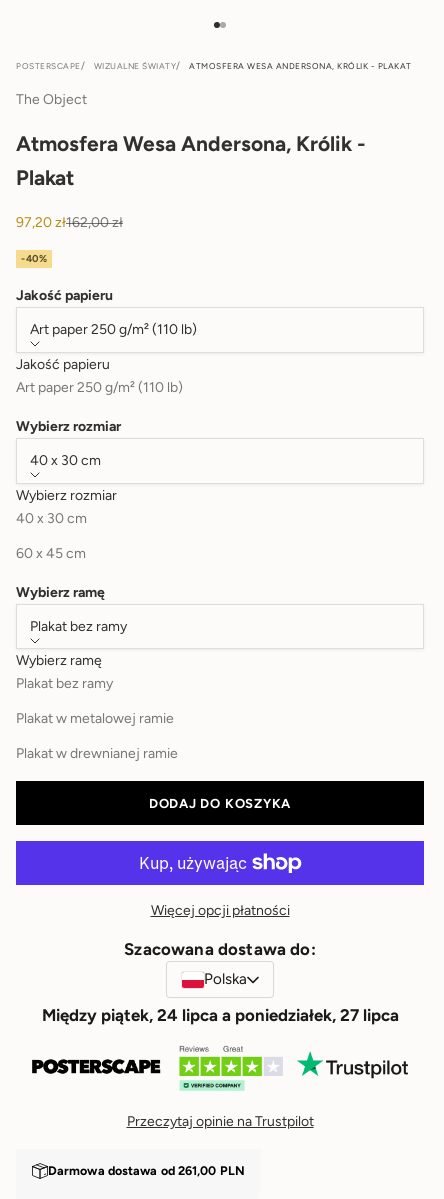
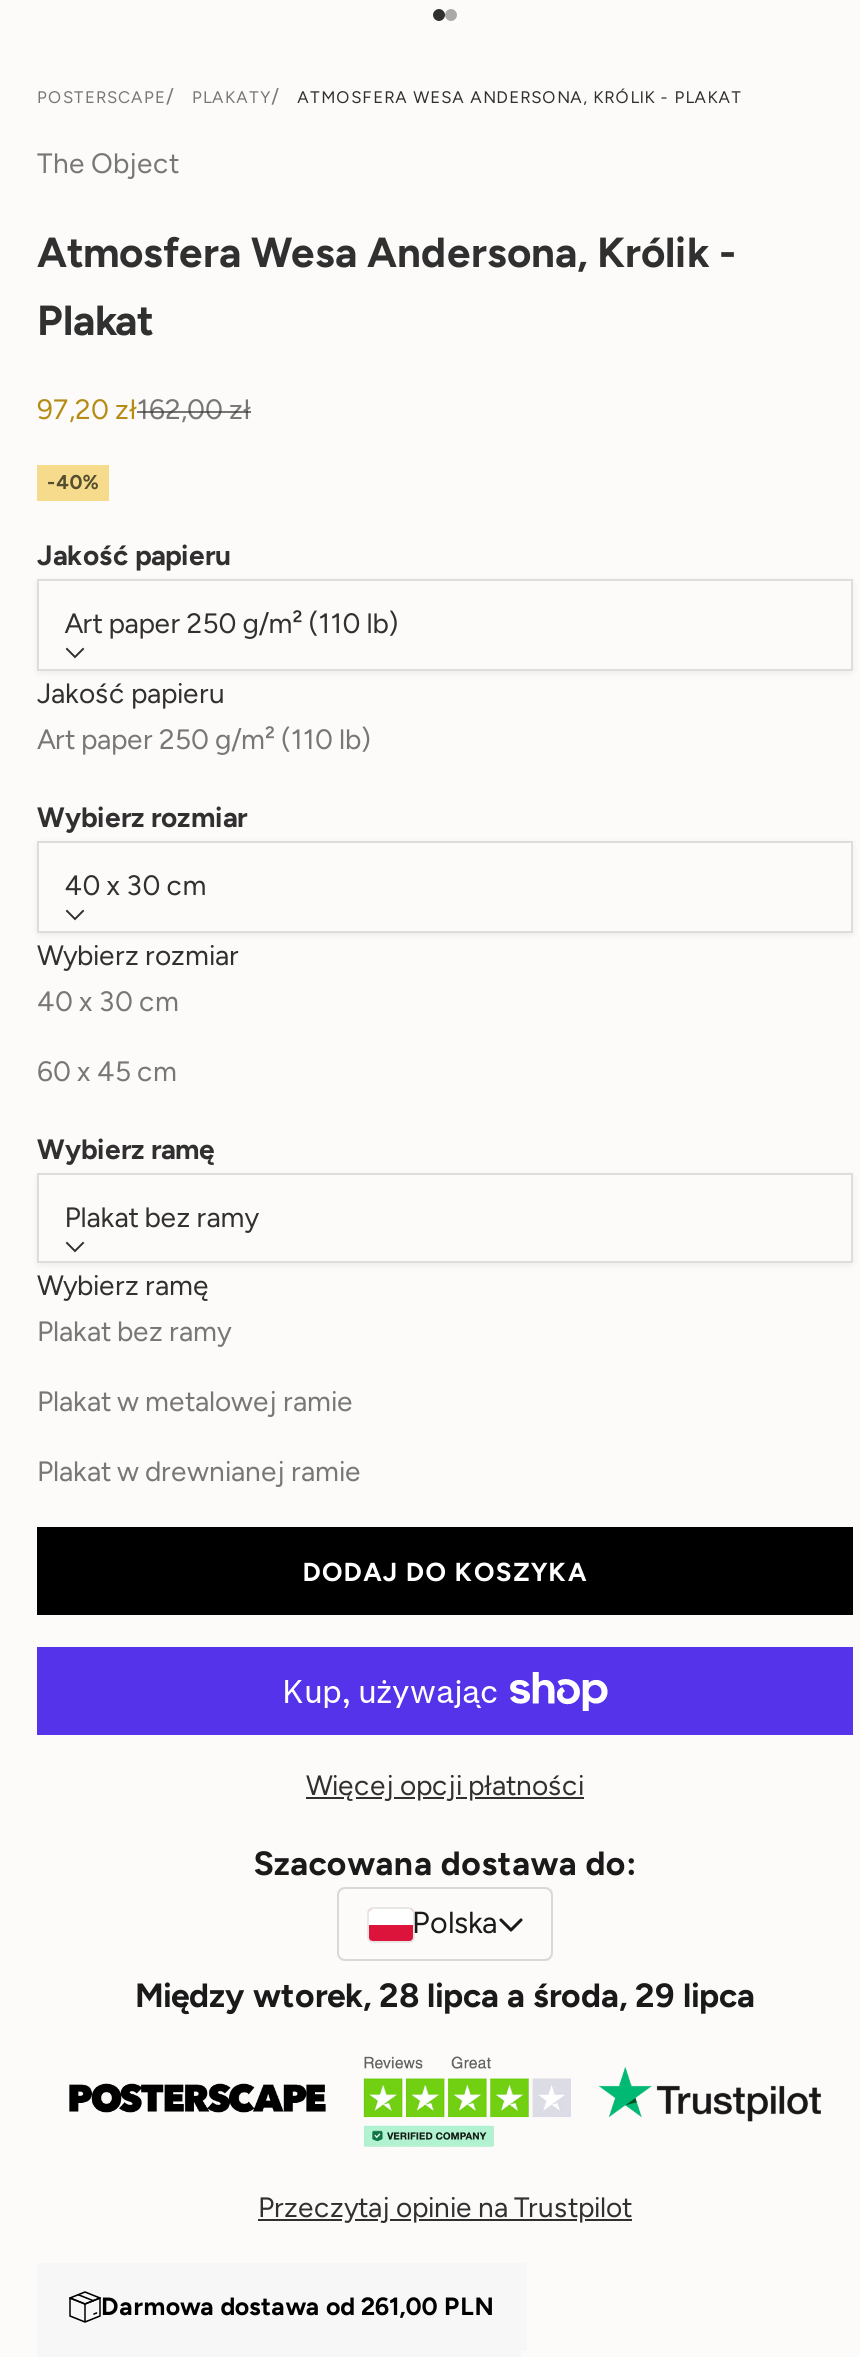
- WIZUALNE ŚWIATY
+ PLAKATY

- Między piątek, 24 lipca a poniedziałek, 27 lipca
+ Między wtorek, 28 lipca a środa, 29 lipca
